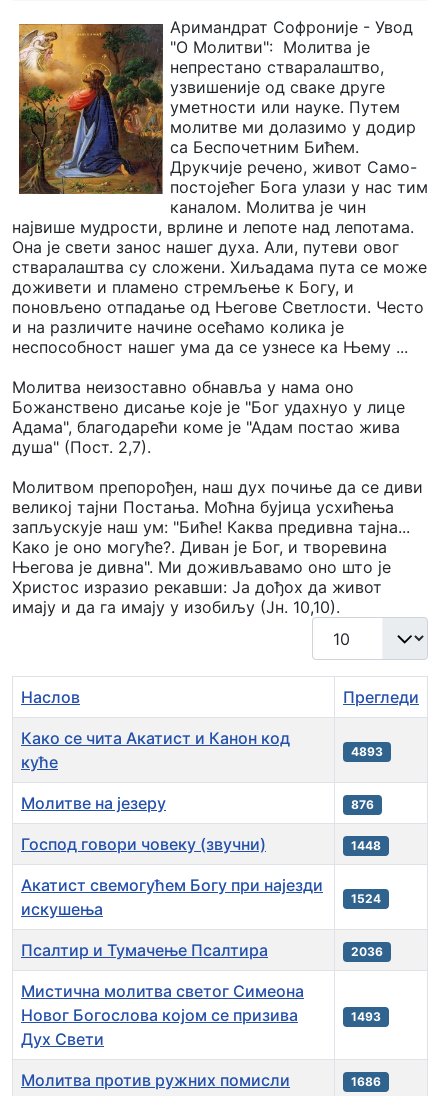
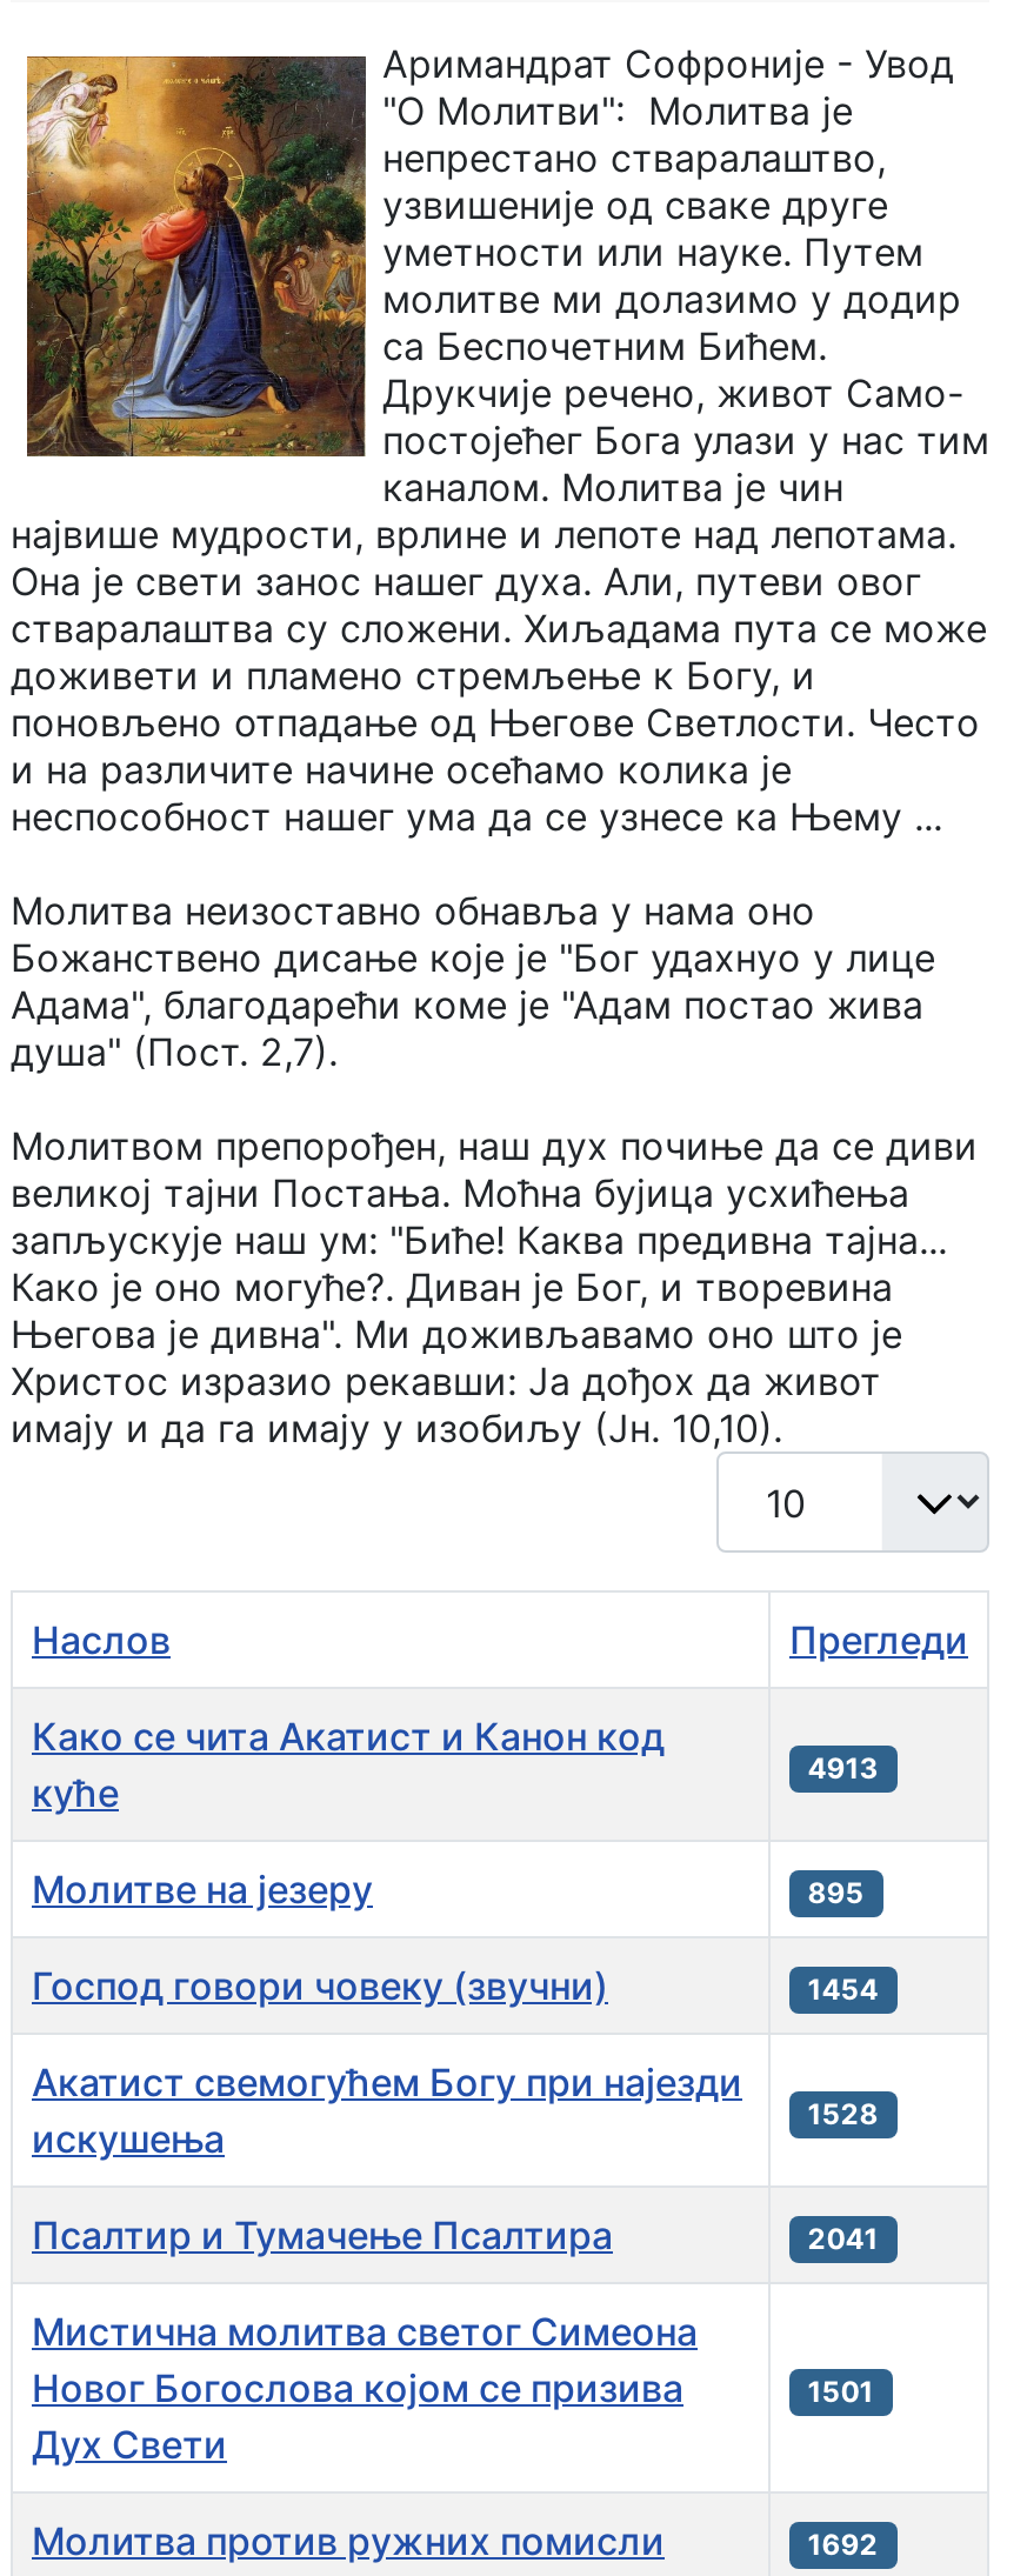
- 4893
+ 4913

- 876
+ 895

- 1448
+ 1454

- 1524
+ 1528

- 2036
+ 2041

- 1493
+ 1501

- 1686
+ 1692
